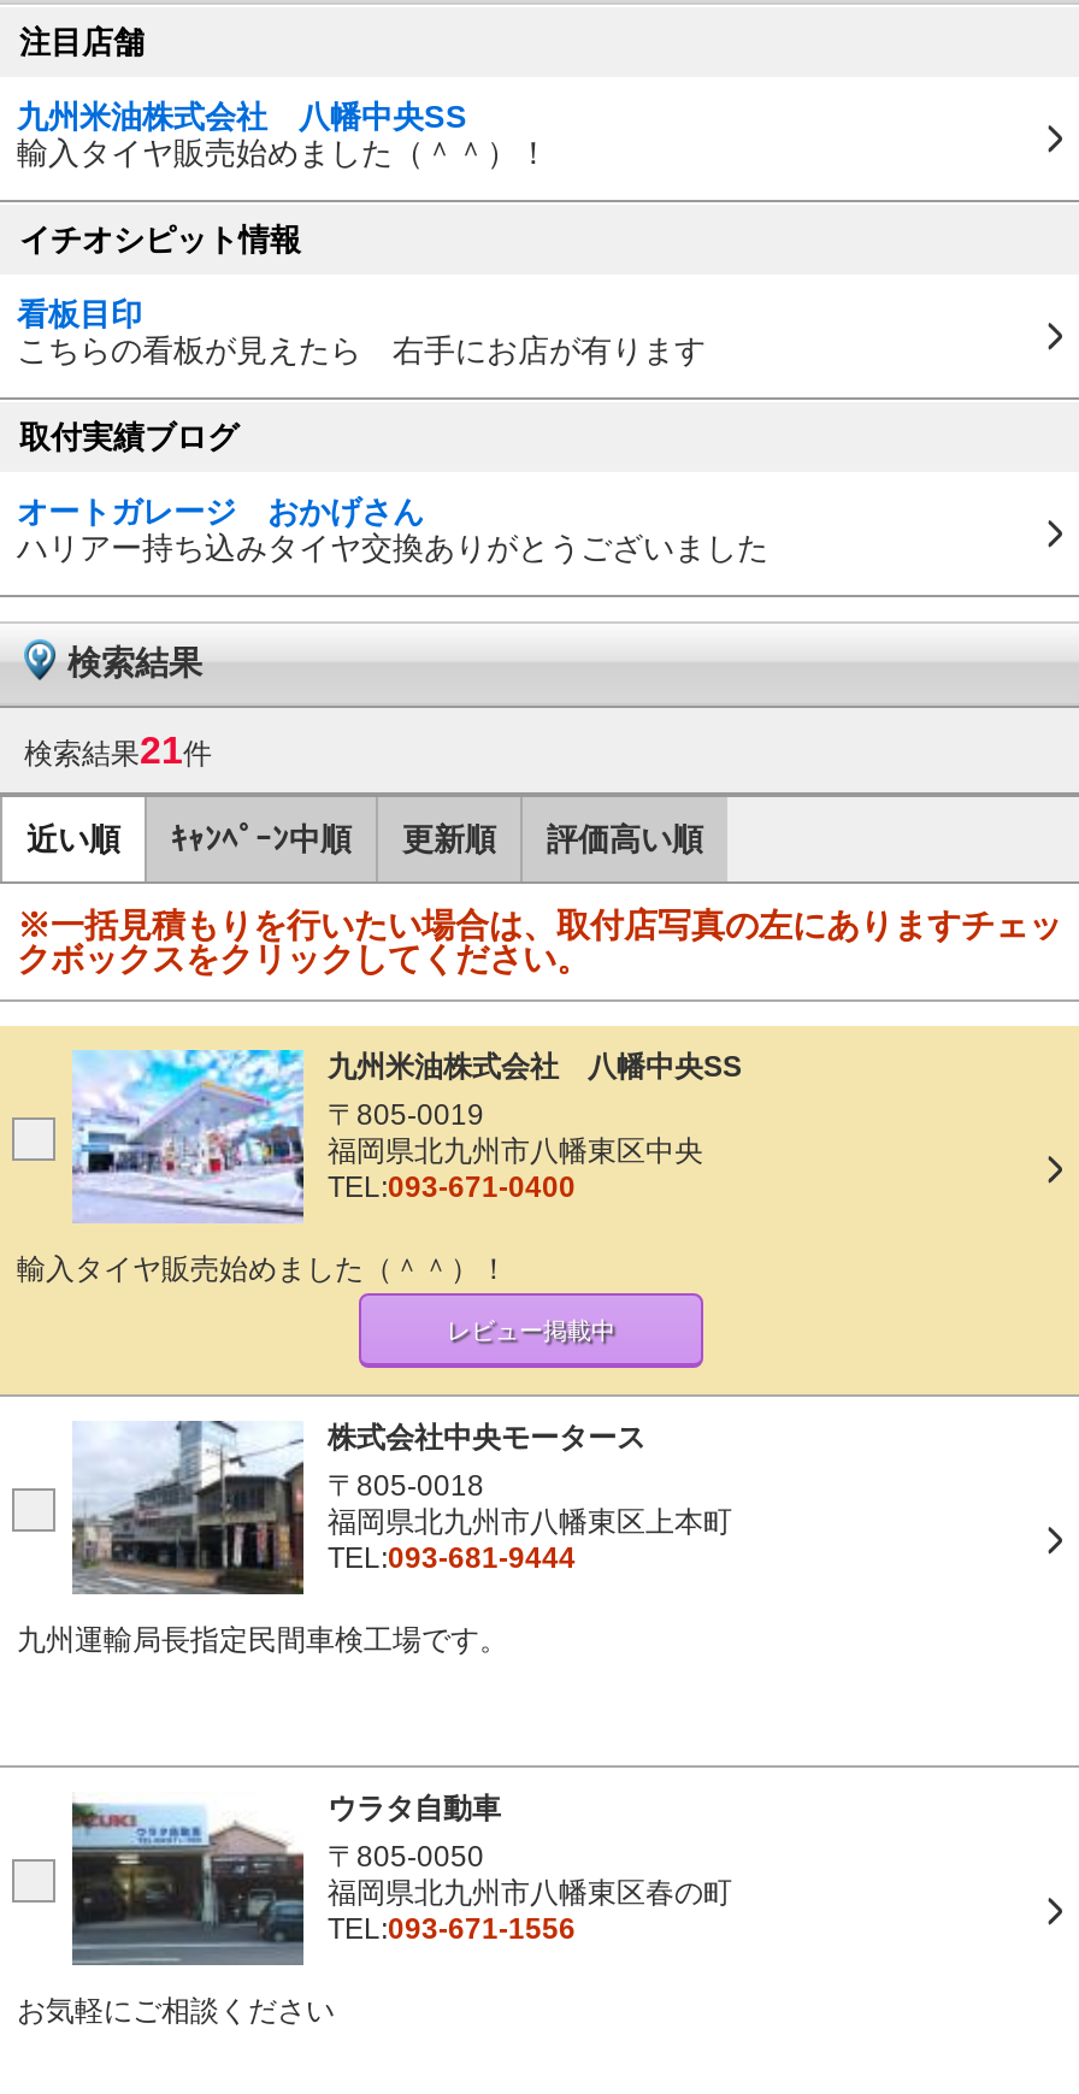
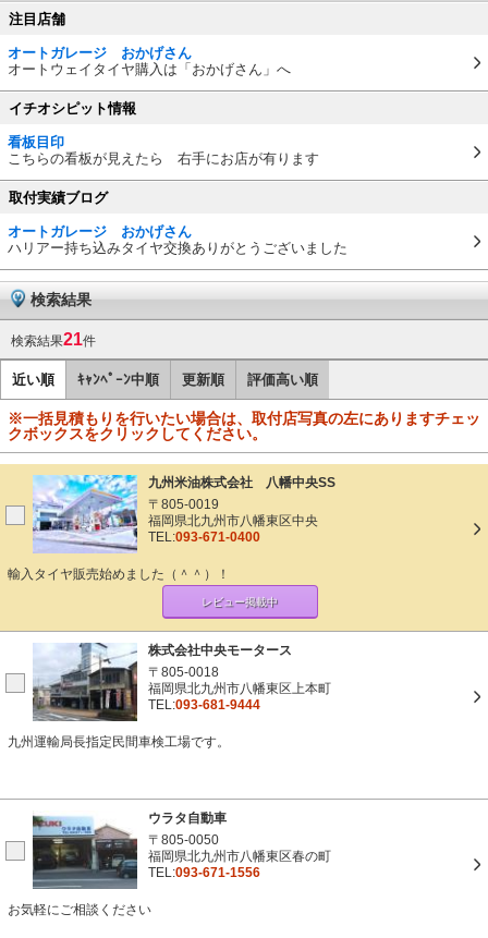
- 九州米油株式会社 八幡中央SS
- 輸入タイヤ販売始めました（＾＾）！
+ オートガレージ おかげさん
+ オートウェイタイヤ購入は「おかげさん」へ
